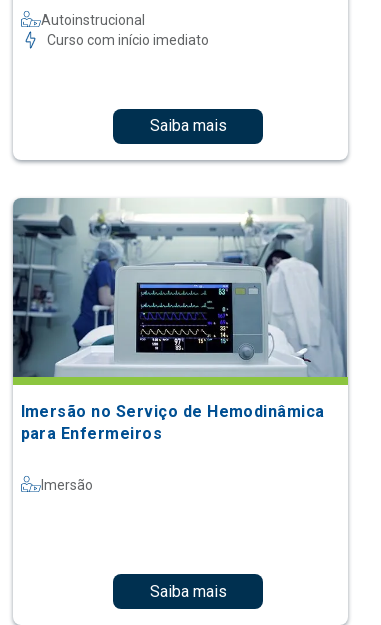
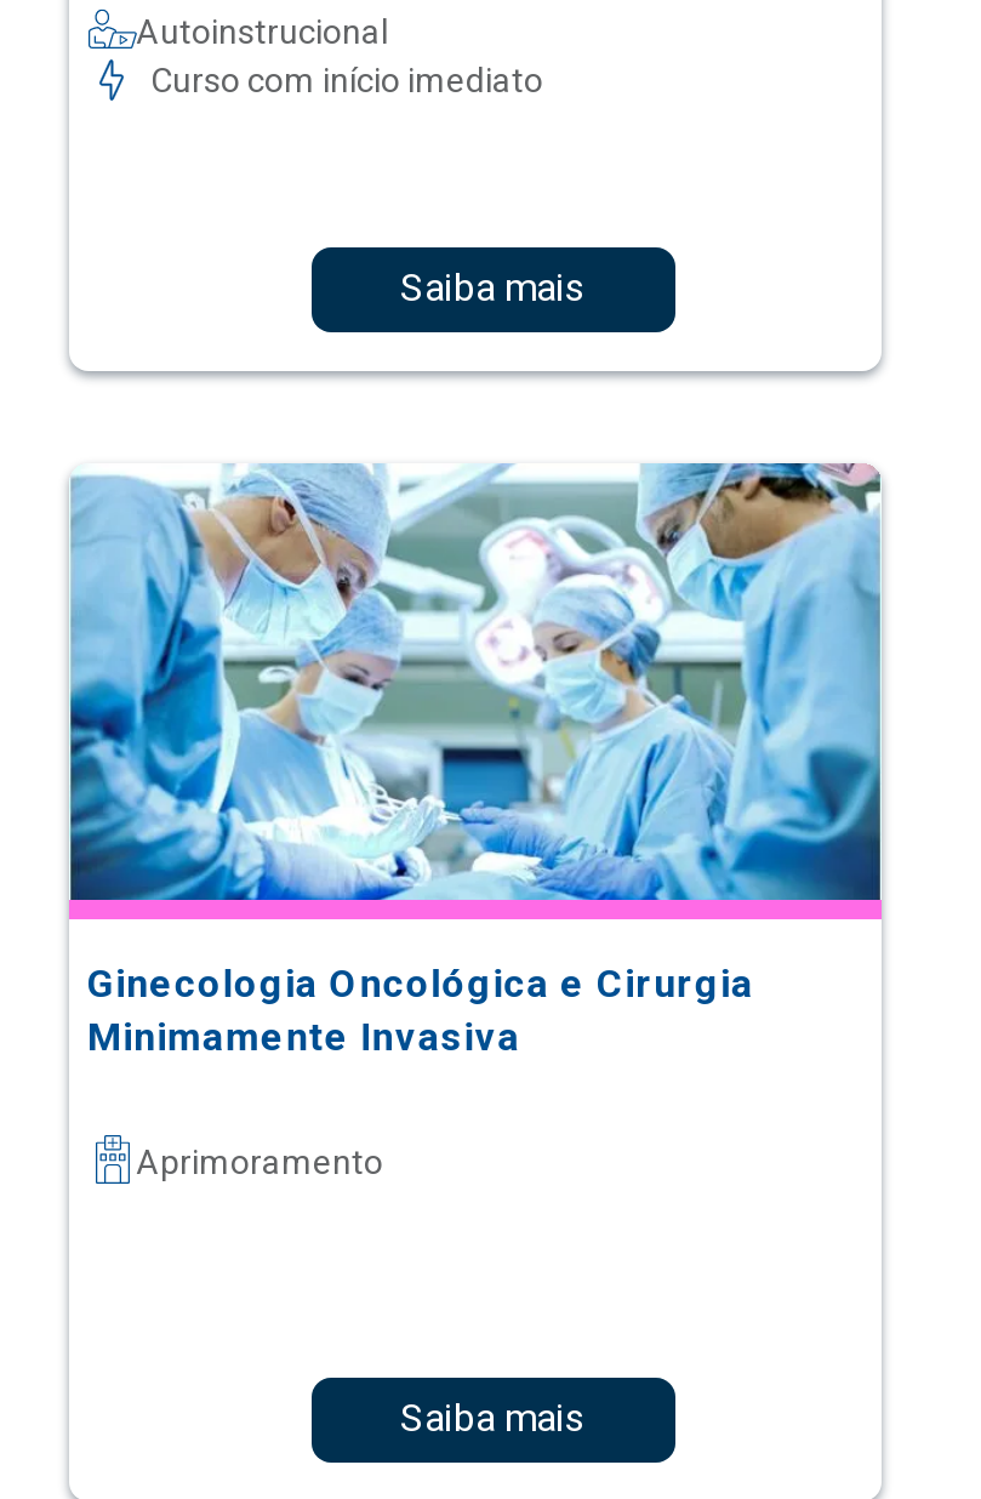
- [image]
- Imersão no Serviço de Hemodinâmica
- para Enfermeiros
+ [image]
+ Ginecologia Oncológica e Cirurgia
+ Minimamente Invasiva

- Imersão
+ Aprimoramento
